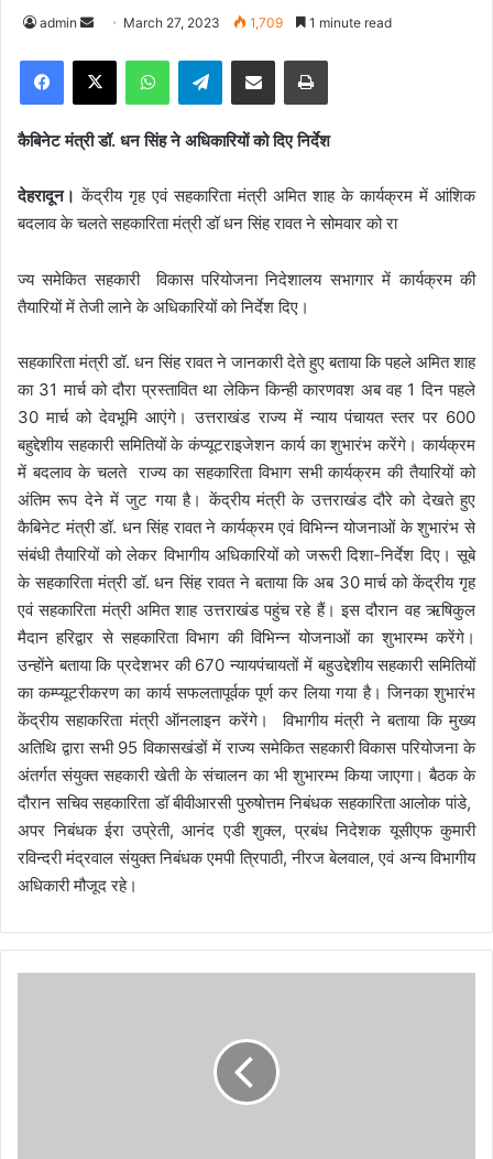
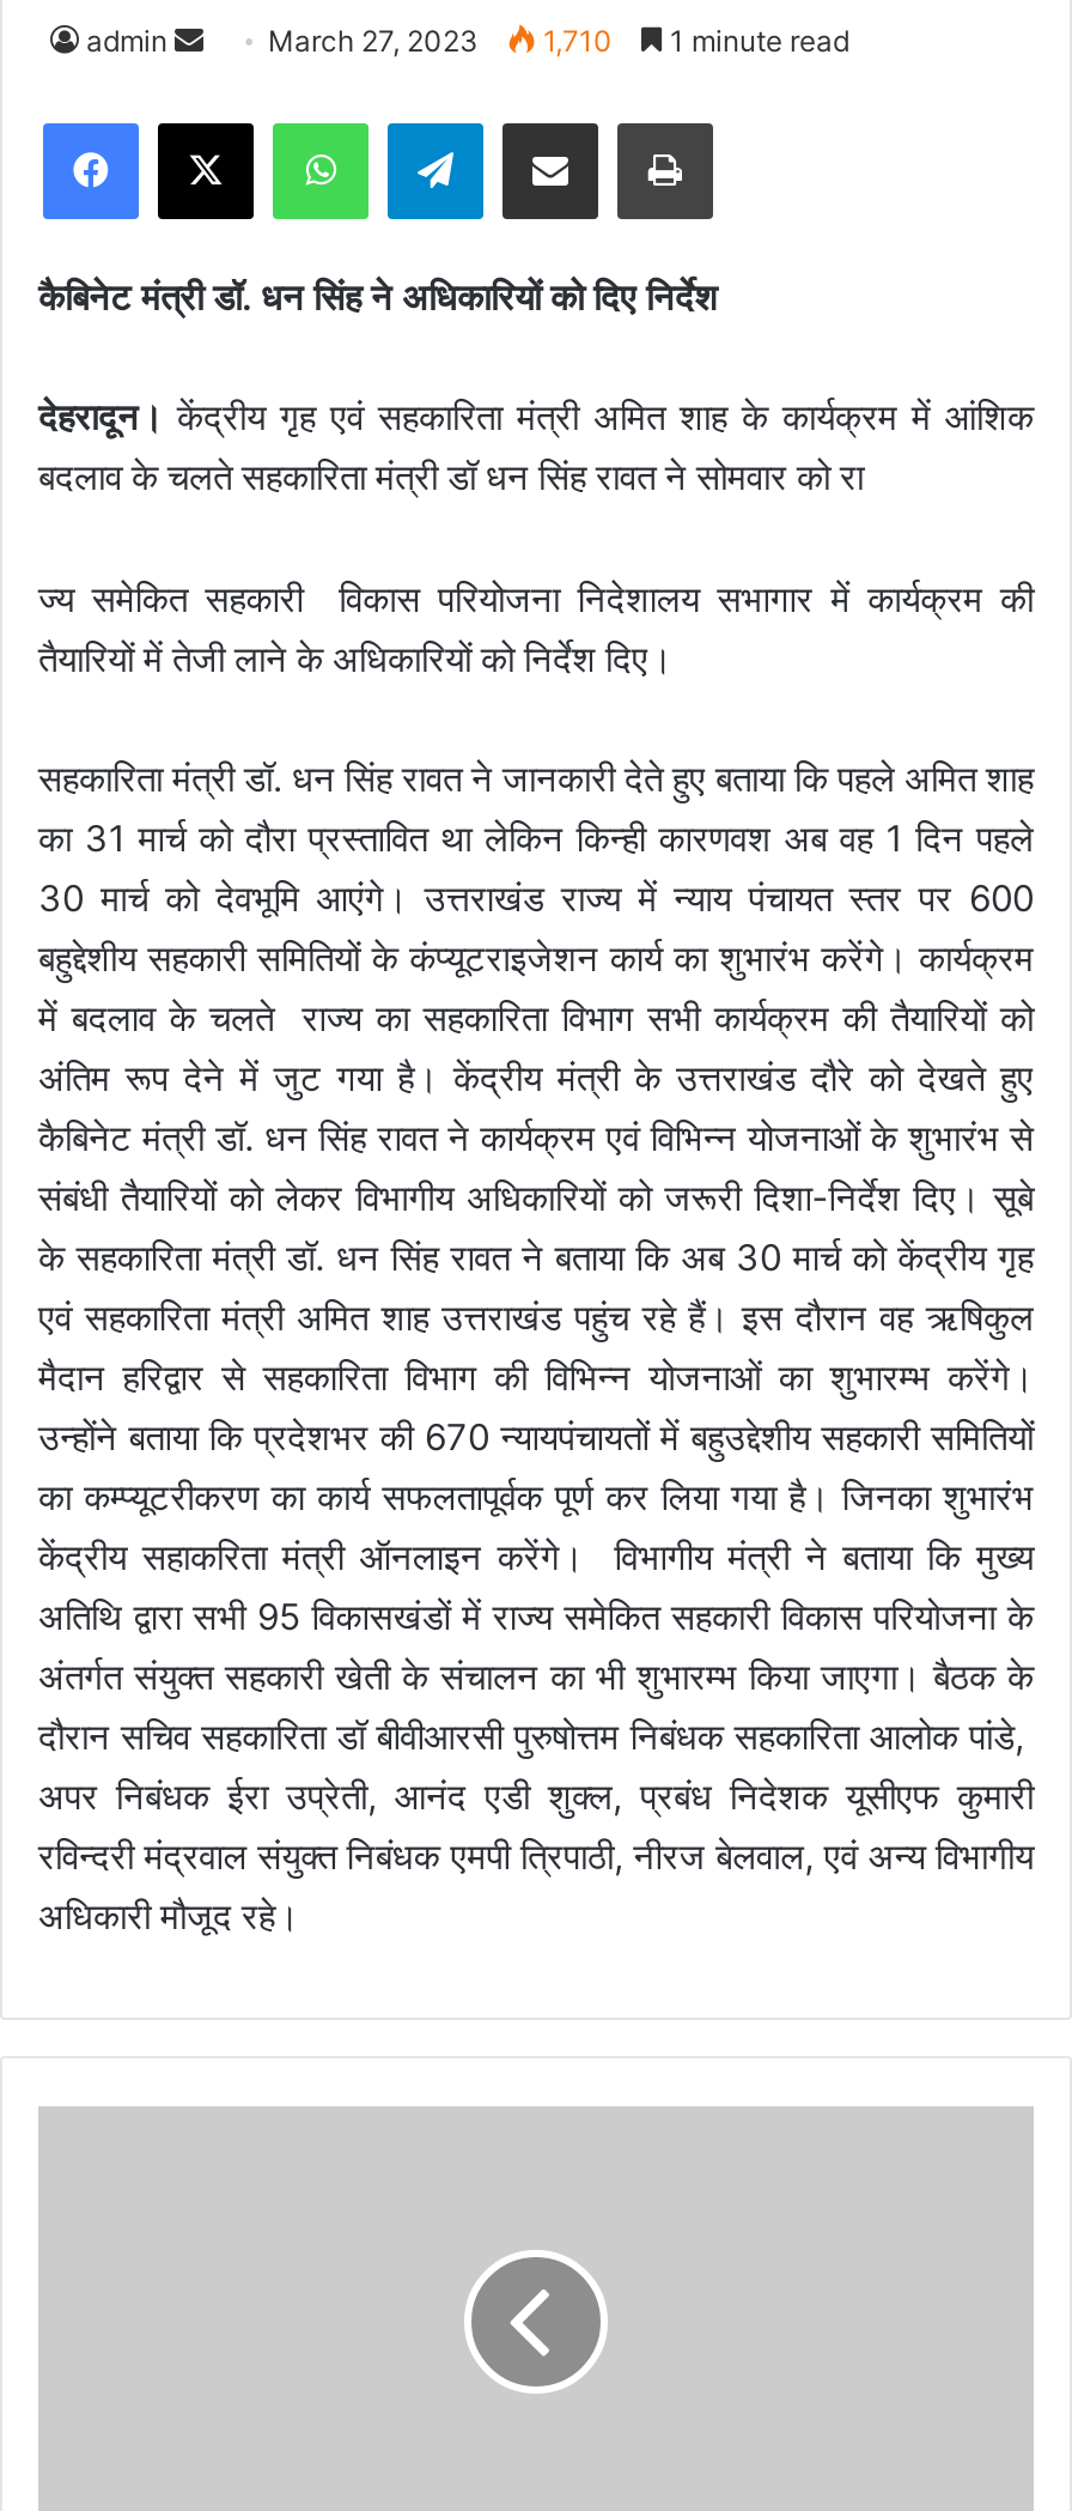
- 1,709
+ 1,710
